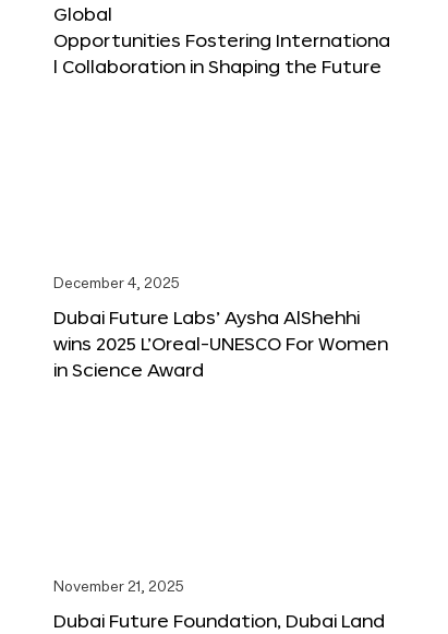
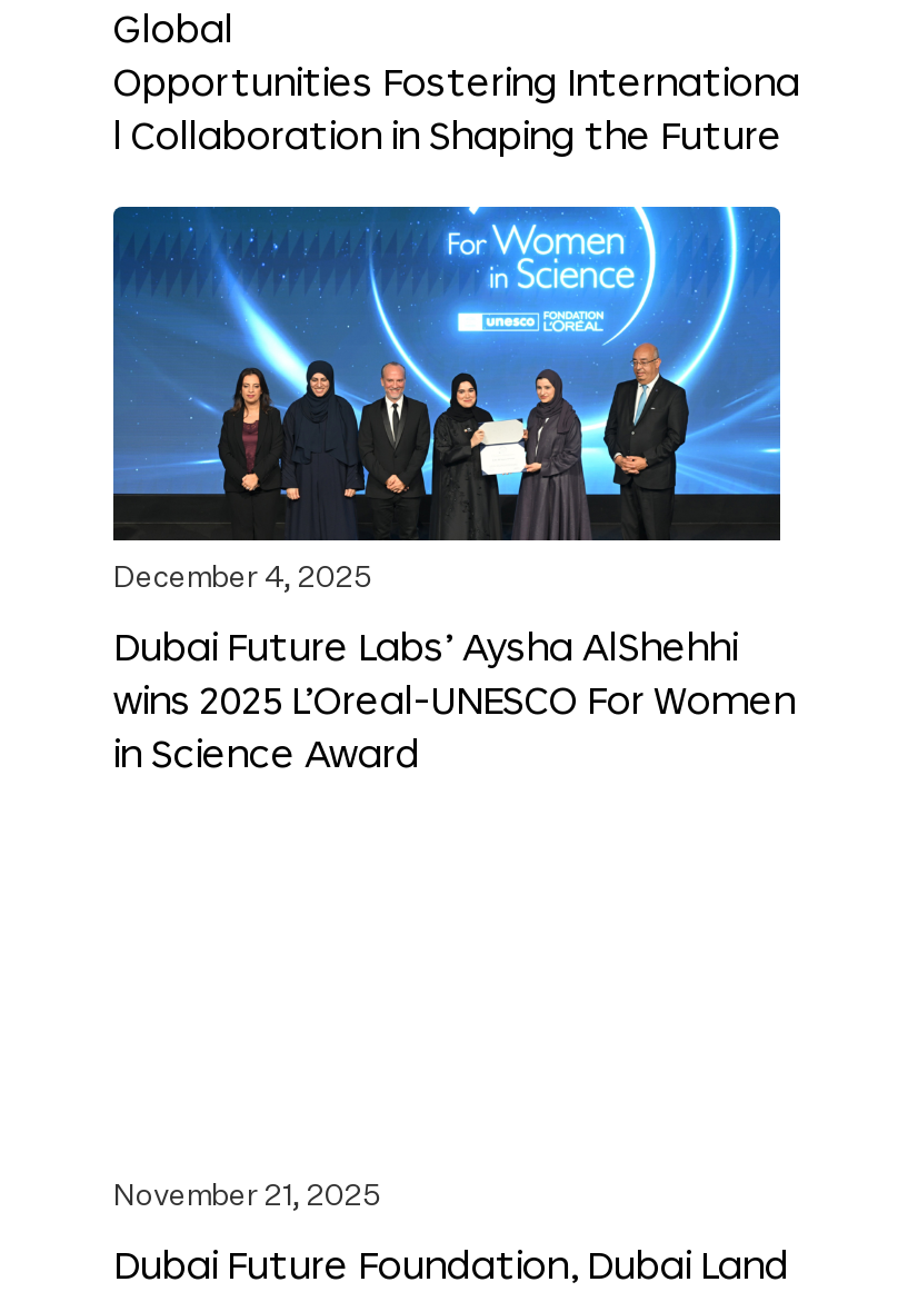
+ [image]
